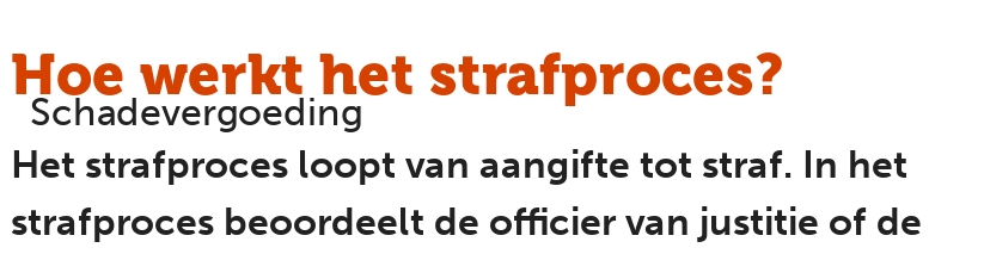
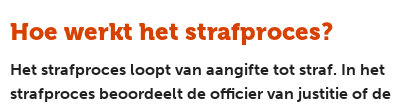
- Schadevergoeding
